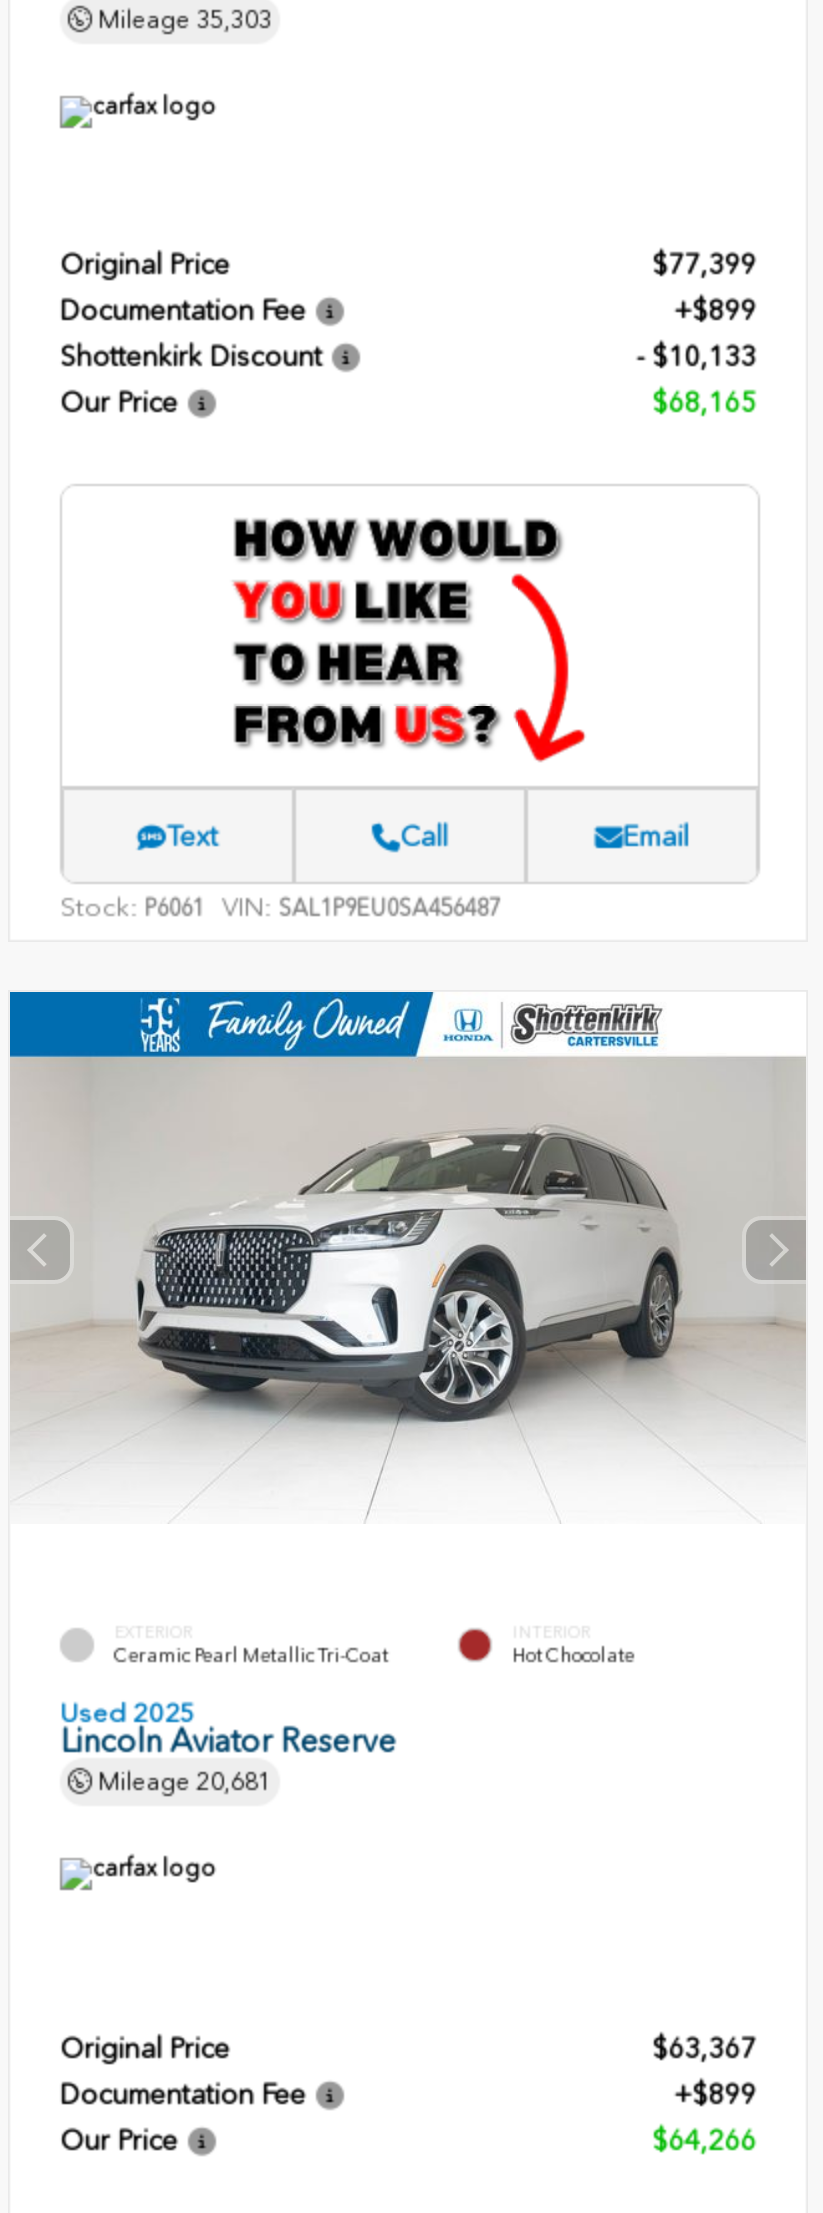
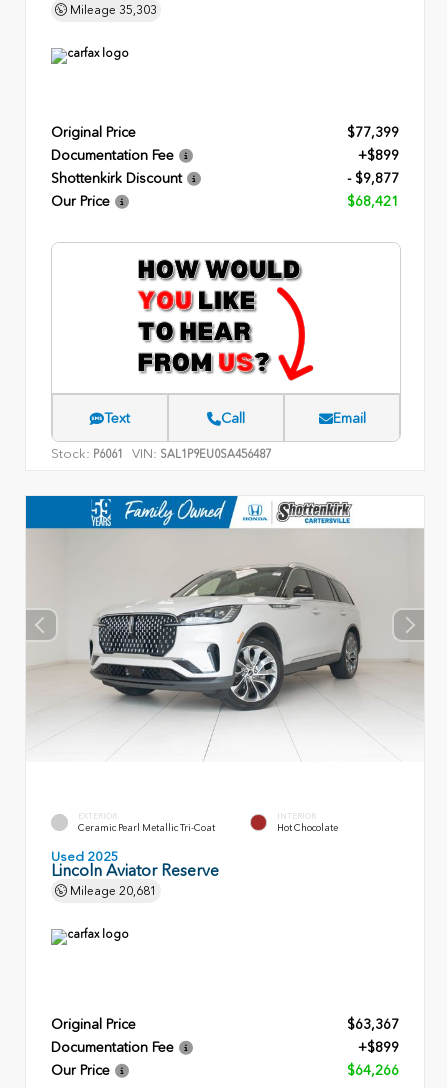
- - $10,133
+ - $9,877

- $68,165
+ $68,421
